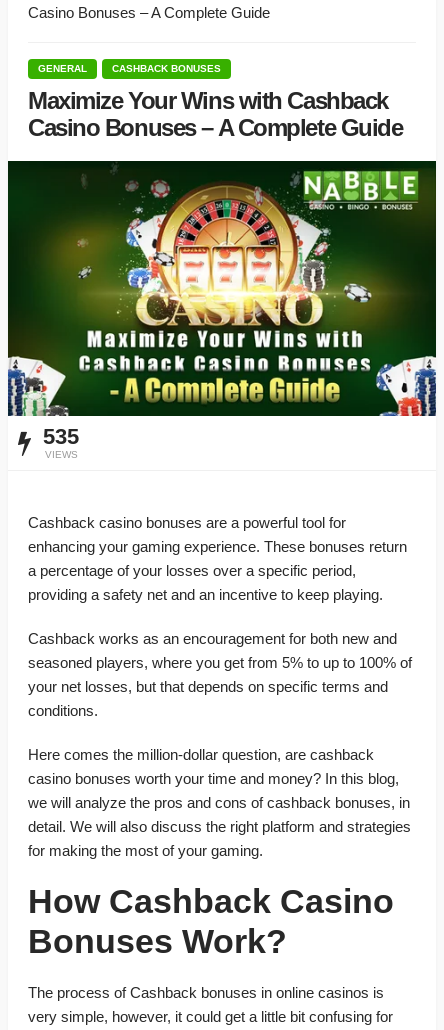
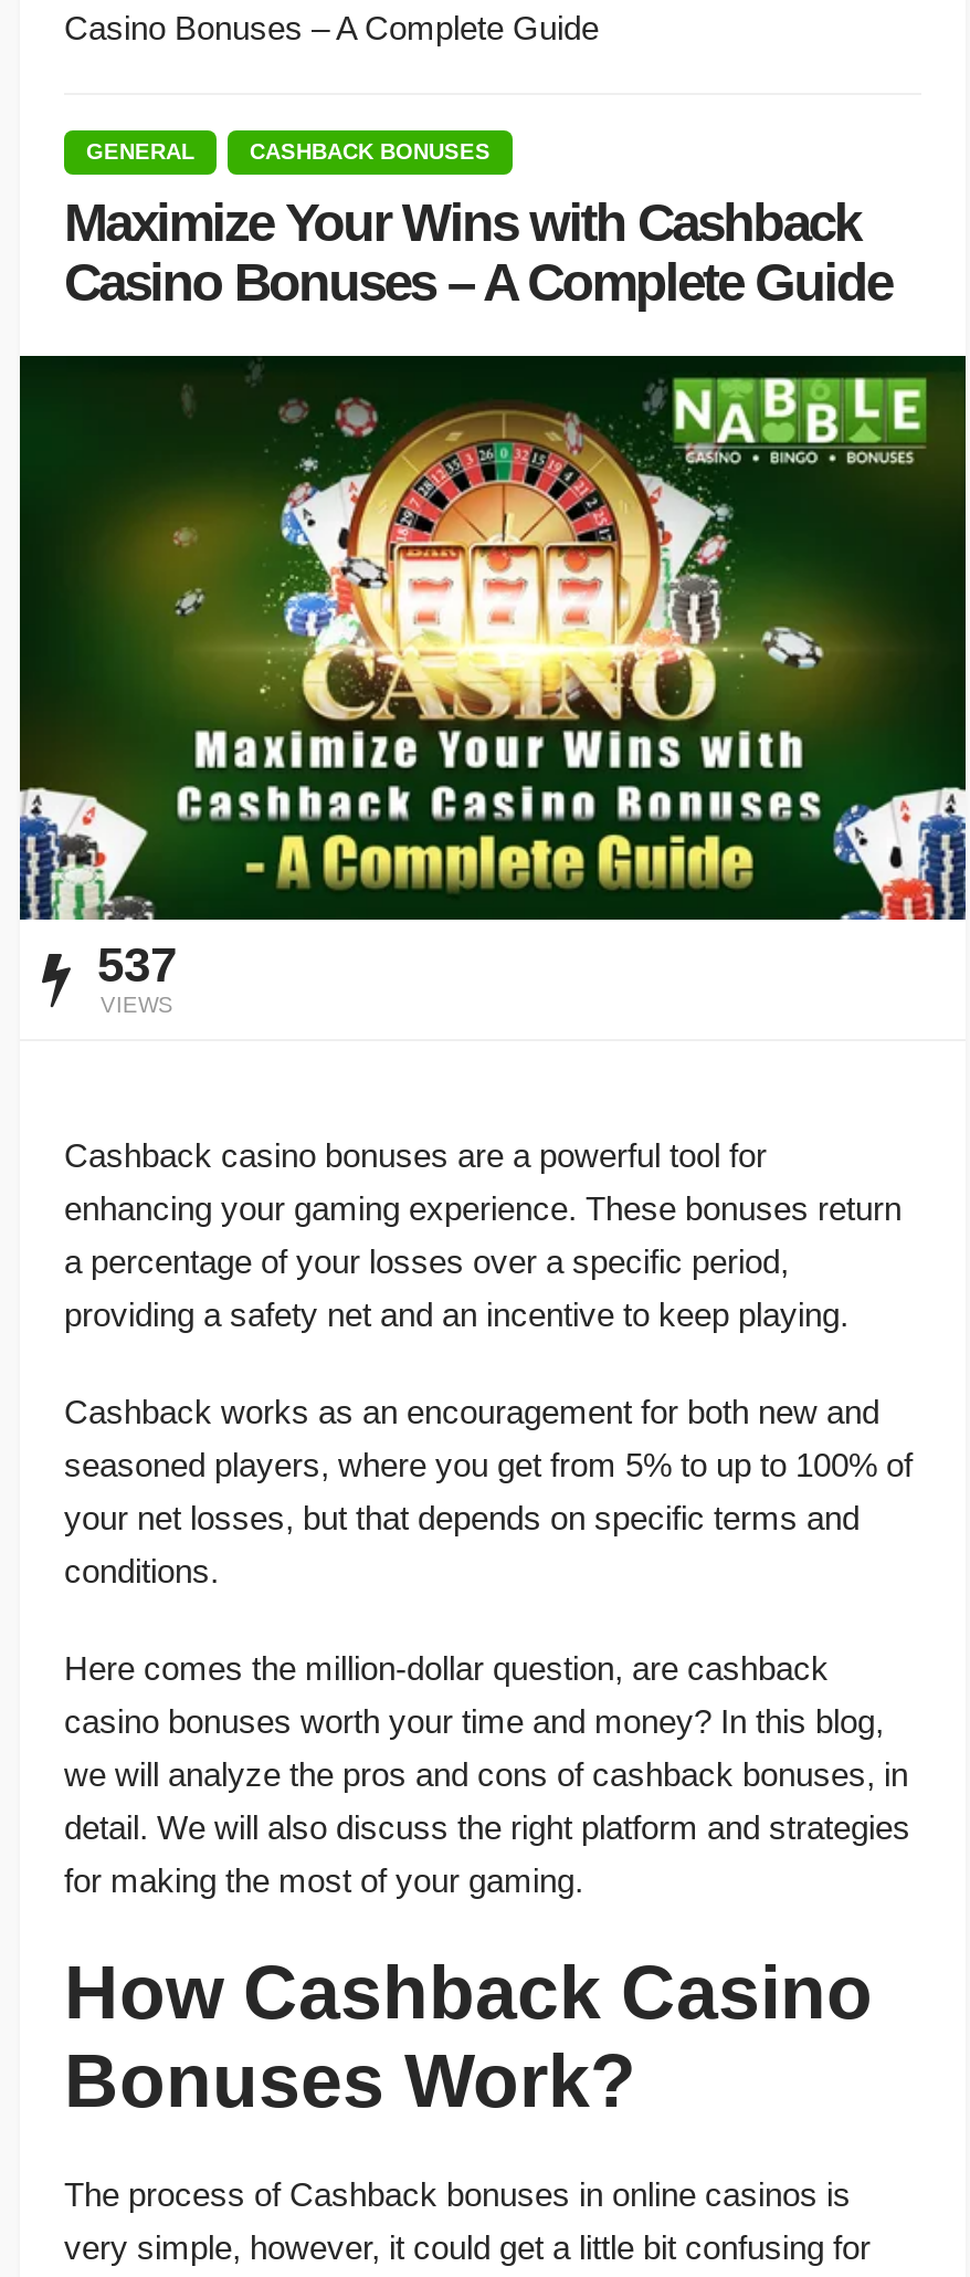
- 535
+ 537
